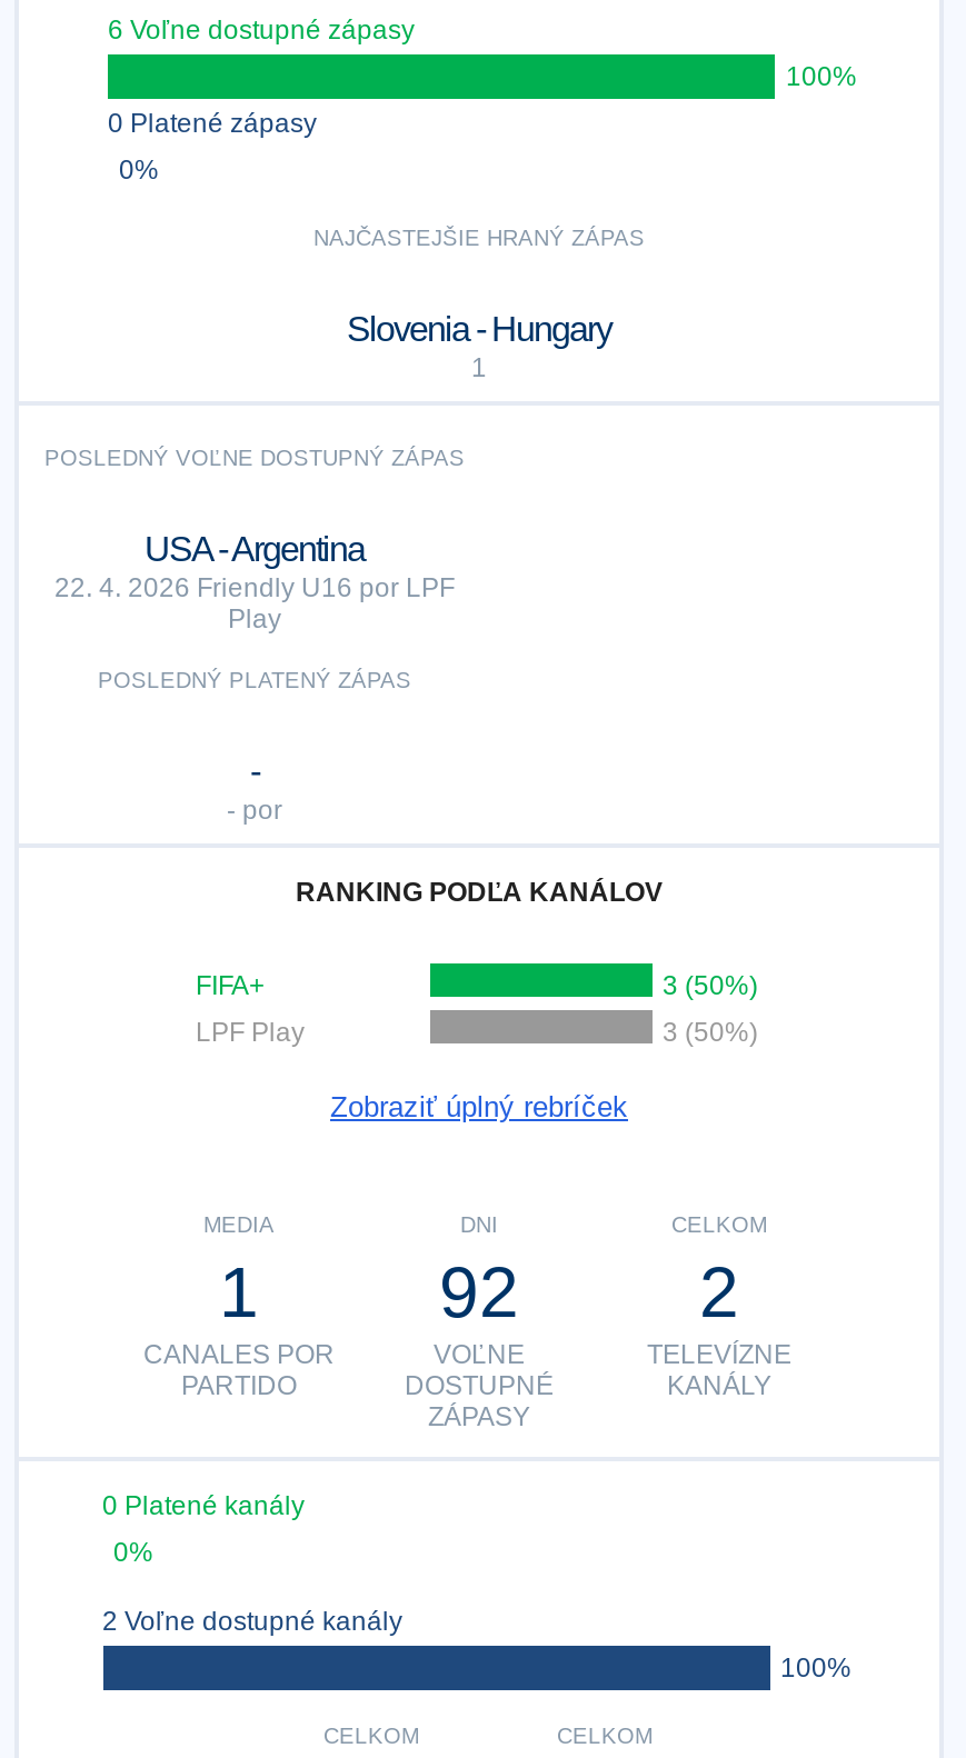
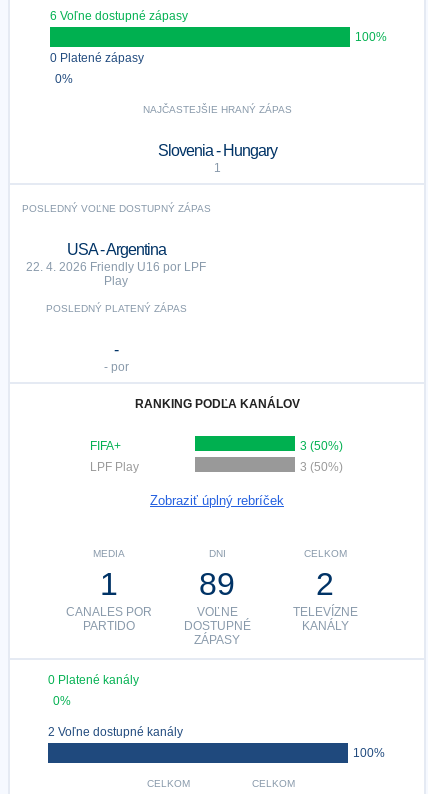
- 92
+ 89
